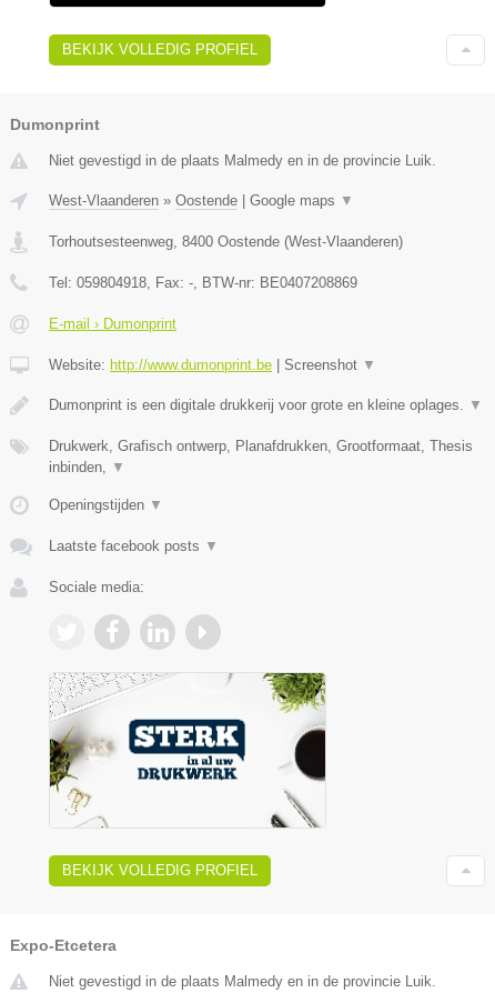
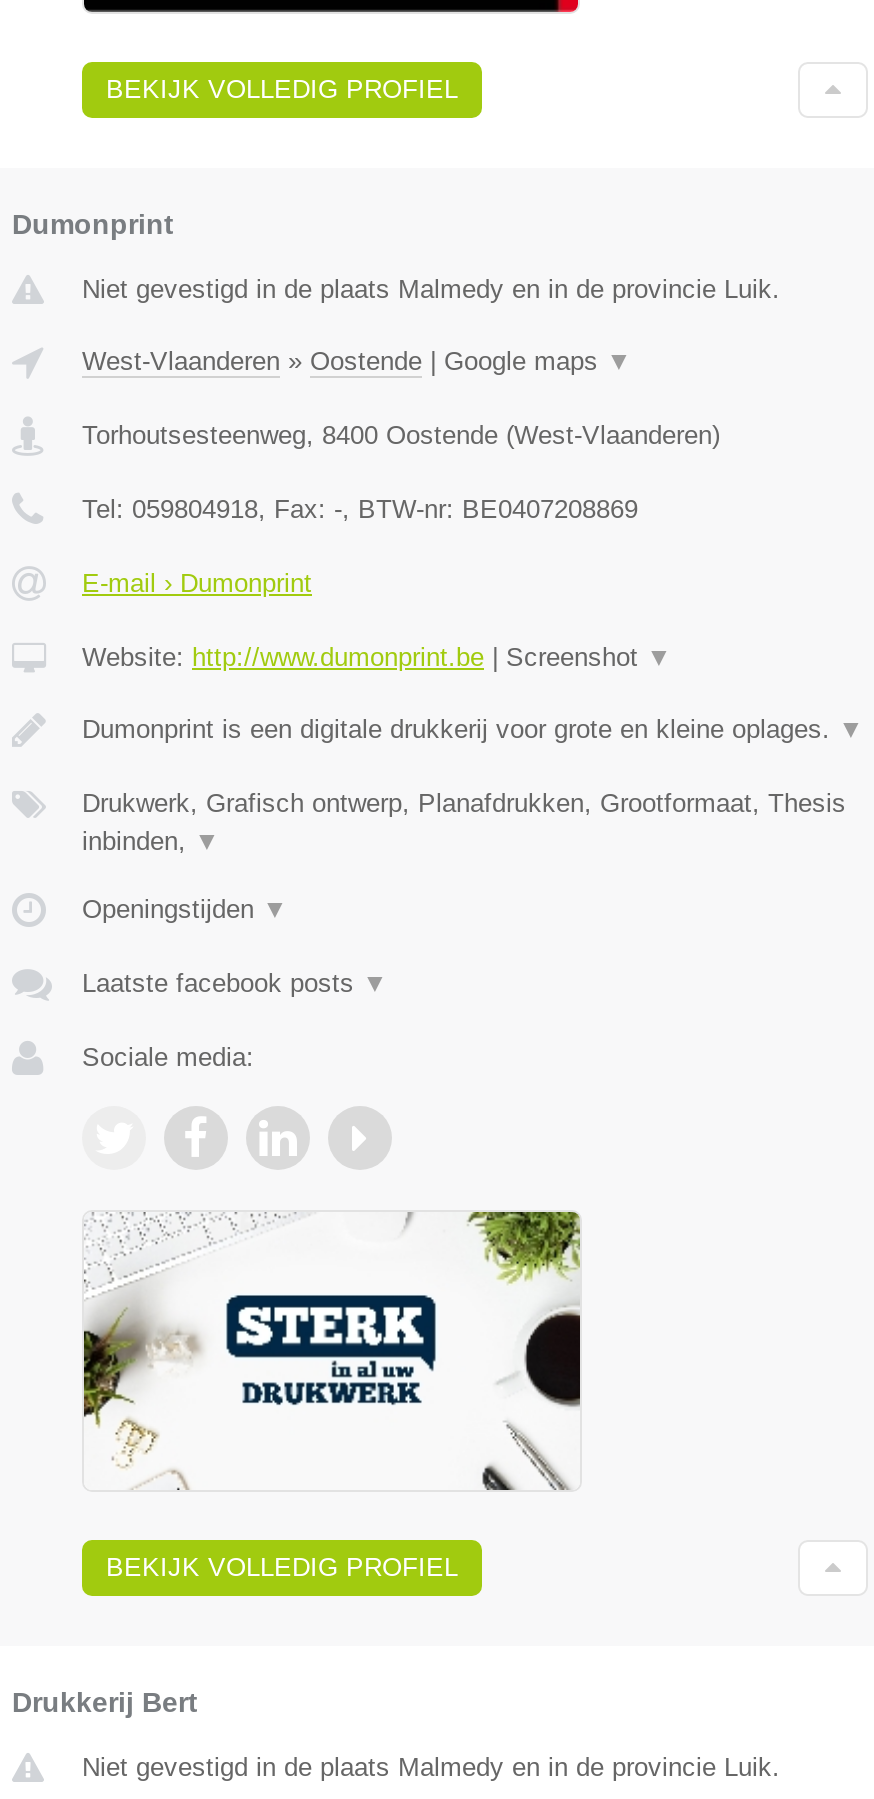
- Expo-Etcetera
+ Drukkerij Bert
